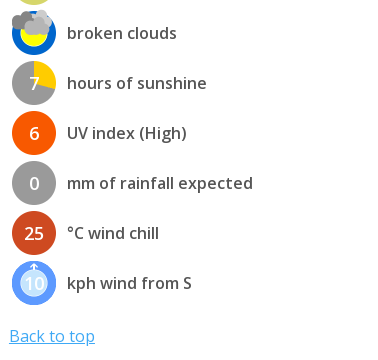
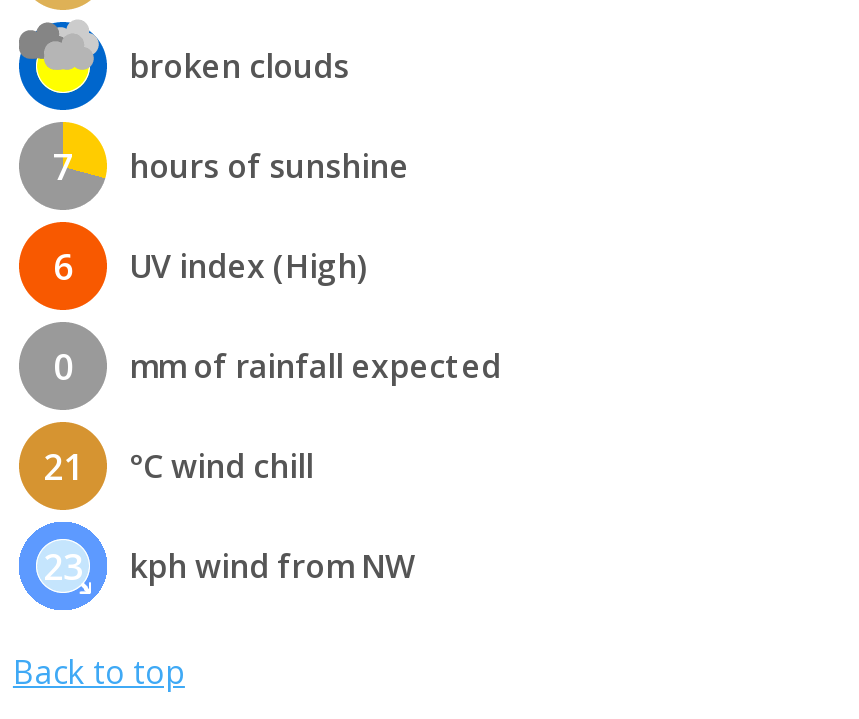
- 25 °C wind chill
+ 21 °C wind chill

- 10
+ 23

- kph wind from S
+ kph wind from NW
